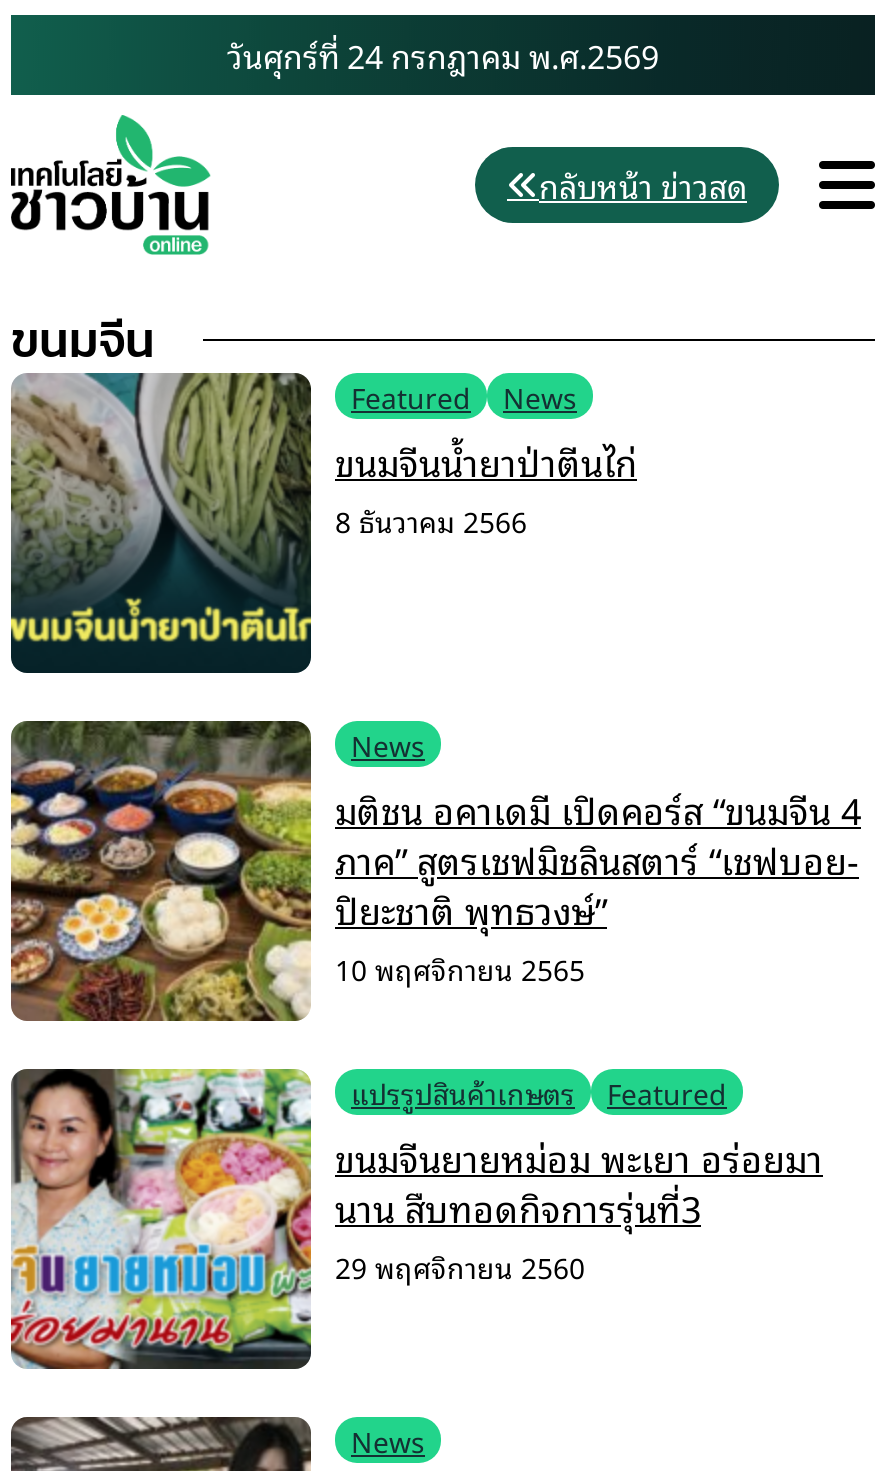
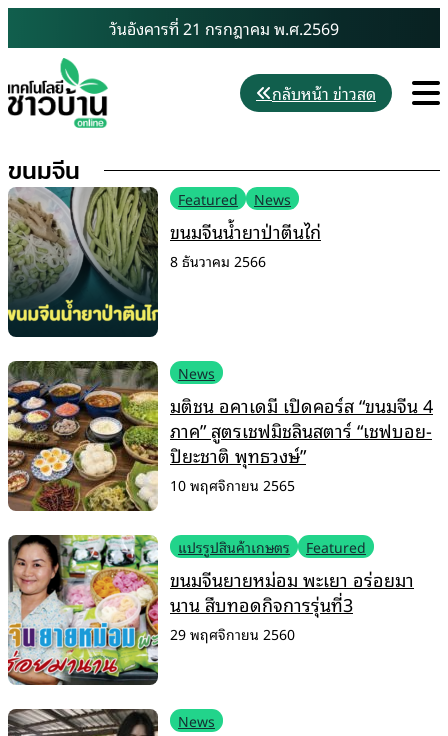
- วันศุกร์ที่ 24 กรกฎาคม พ.ศ.2569
+ วันอังคารที่ 21 กรกฎาคม พ.ศ.2569
